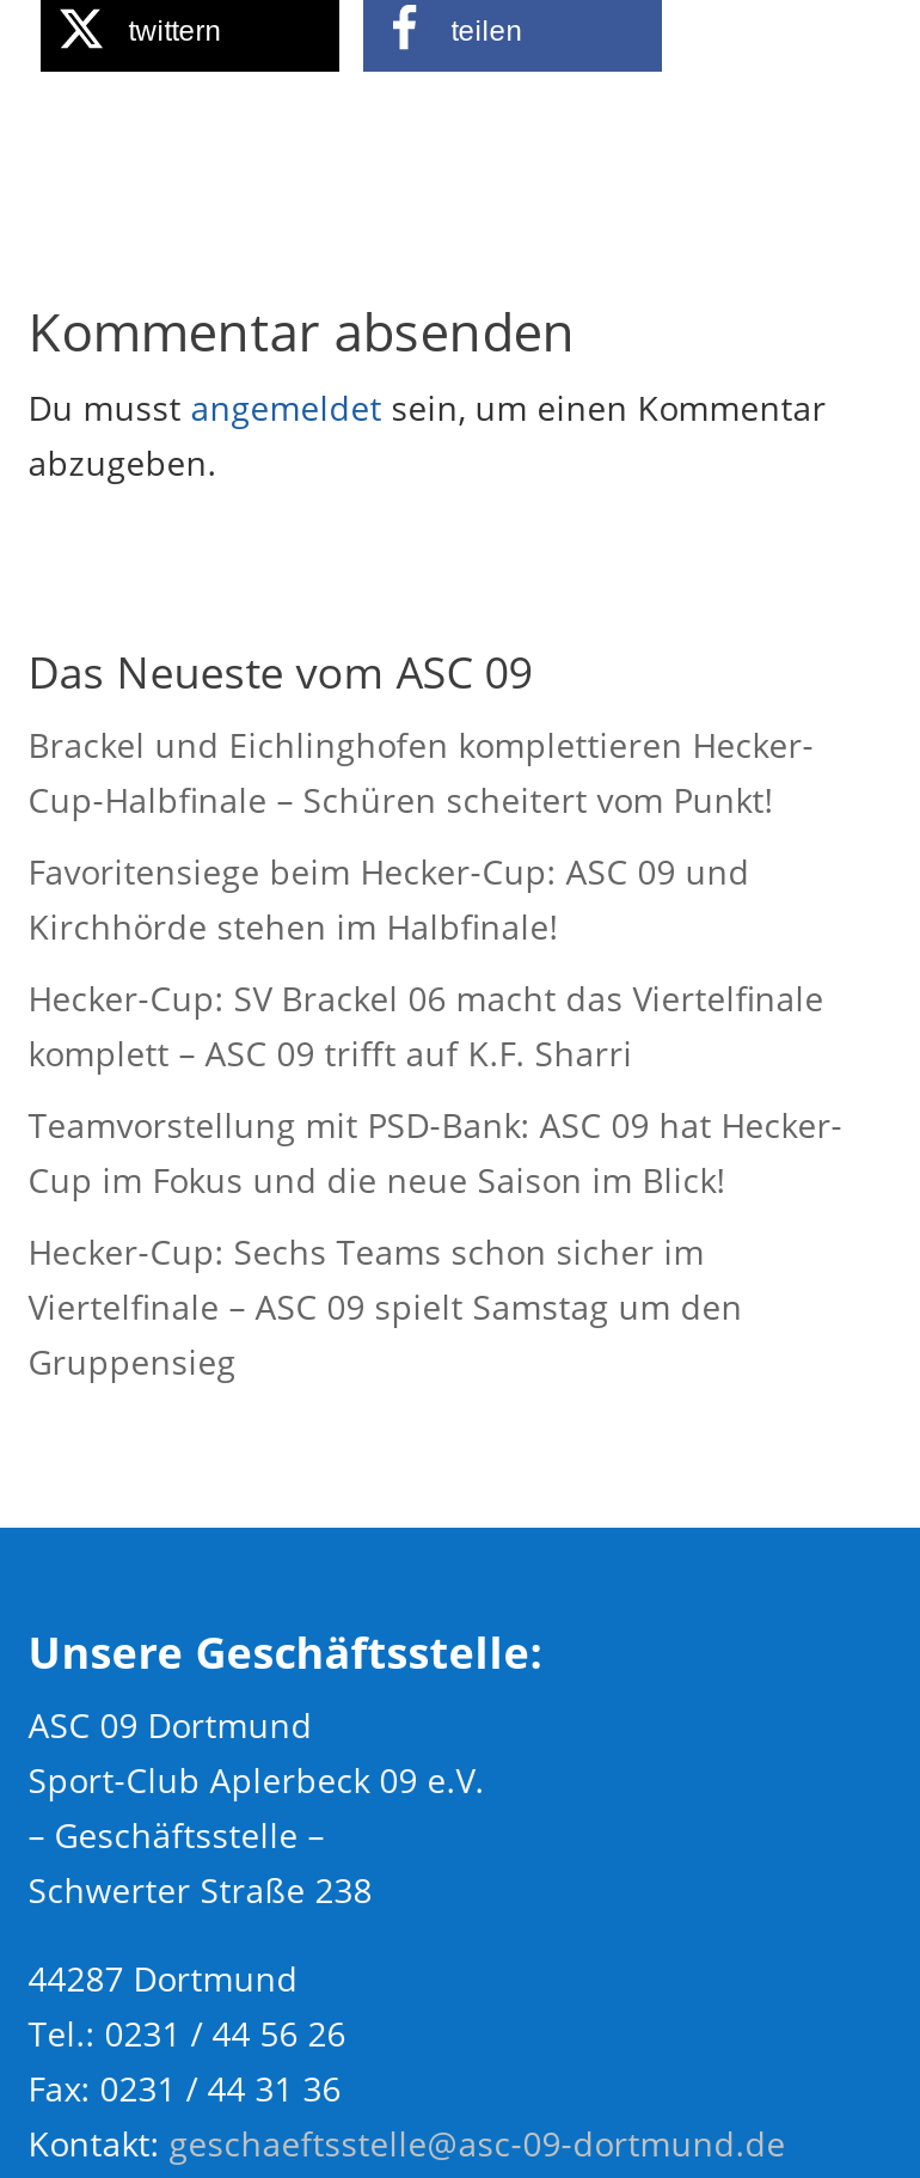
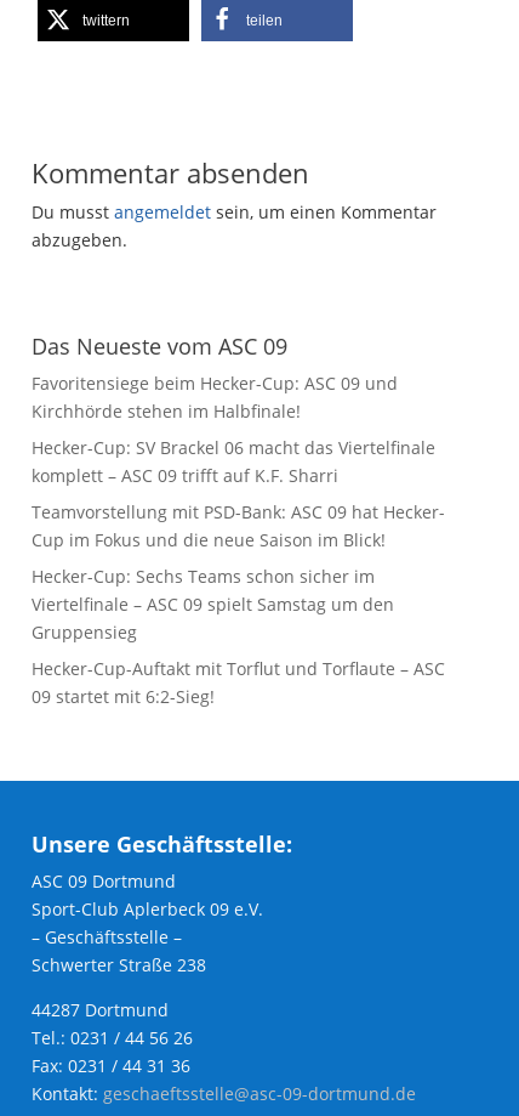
- Brackel und Eichlinghofen komplettieren Hecker-
- Cup-Halbfinale – Schüren scheitert vom Punkt!

moved up: Favoritensiege beim Hecker-Cup: ASC 09 und | Kirchhörde stehen im Halbfinale! | Hecker-Cup: SV Brackel 06 macht das Viertelfinale | ... | Viertelfinale – ASC 09 spielt Samstag um den | Gruppensieg

+ Hecker-Cup-Auftakt mit Torflut und Torflaute – ASC
+ 09 startet mit 6:2-Sieg!
